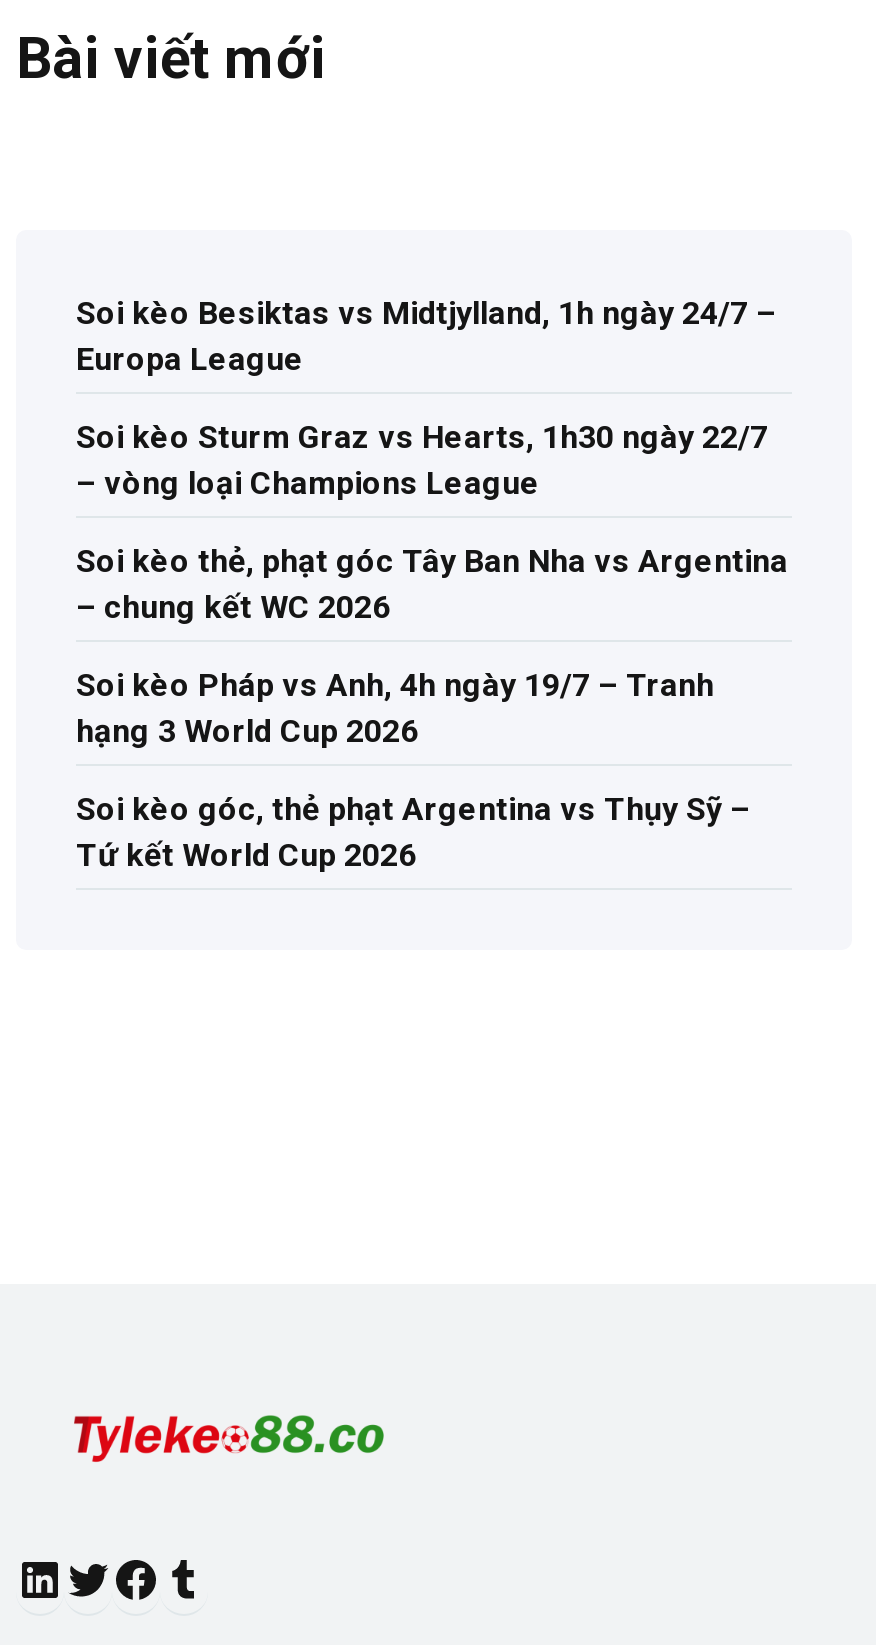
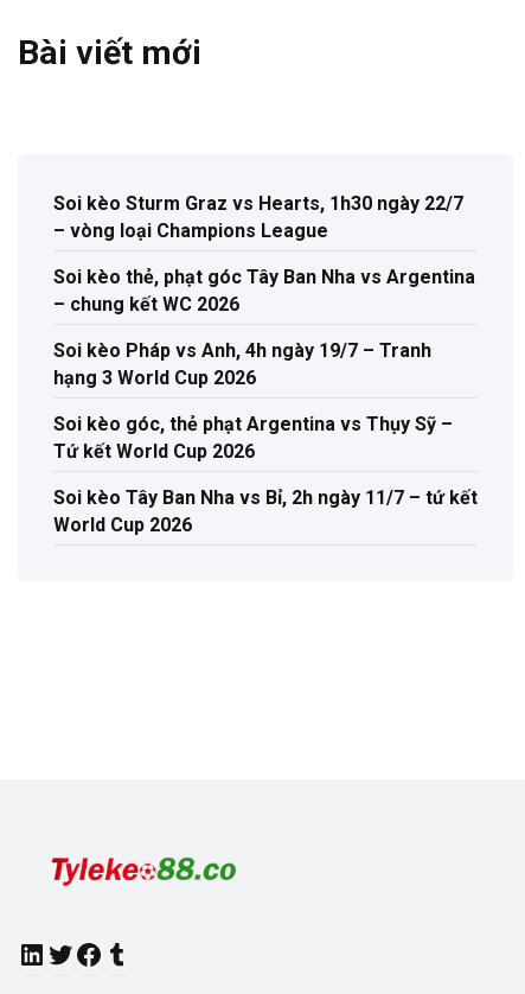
- Soi kèo Besiktas vs Midtjylland, 1h ngày 24/7 –
- Europa League

moved up: Soi kèo Sturm Graz vs Hearts, 1h30 ngày 22/7 | – vòng loại Champions League | Soi kèo thẻ, phạt góc Tây Ban Nha vs Argentina | – chung kết WC 2026 | Soi kèo Pháp vs Anh, 4h ngày 19/7 – Tranh | hạng 3 World Cup 2026 | Soi kèo góc, thẻ phạt Argentina vs Thụy Sỹ – | Tứ kết World Cup 2026

+ Soi kèo Tây Ban Nha vs Bỉ, 2h ngày 11/7 – tứ kết
+ World Cup 2026
